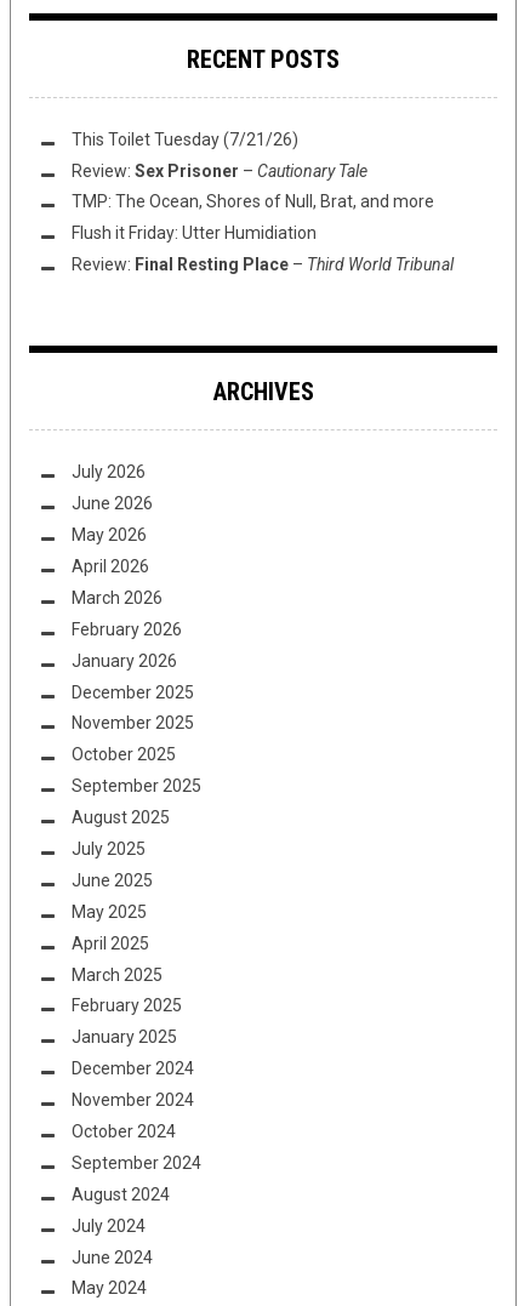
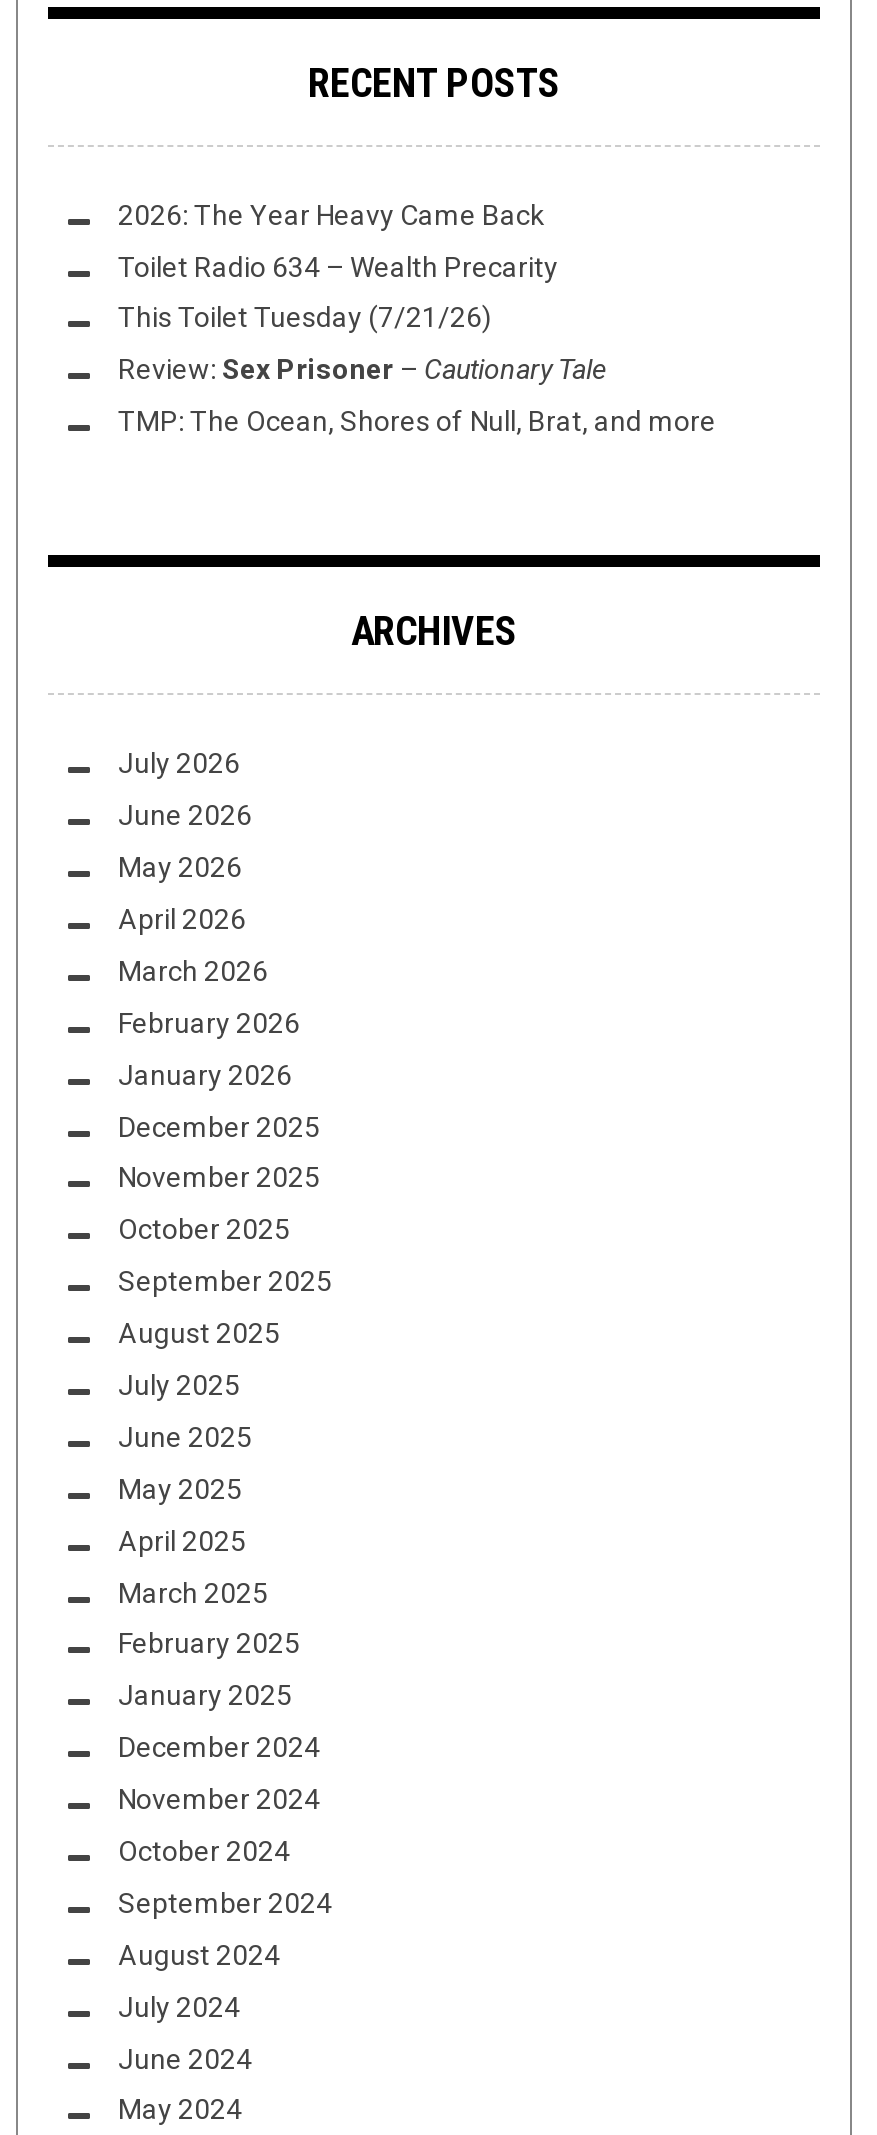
+ 2026: The Year Heavy Came Back
+ Toilet Radio 634 – Wealth Precarity

moved down: This Toilet Tuesday (7/21/26) | Review: Sex Prisoner – Cautionary Tale | TMP: The Ocean, Shores of Null, Brat, and more

- Flush it Friday: Utter Humidiation
- Review: Final Resting Place – Third World Tribunal
